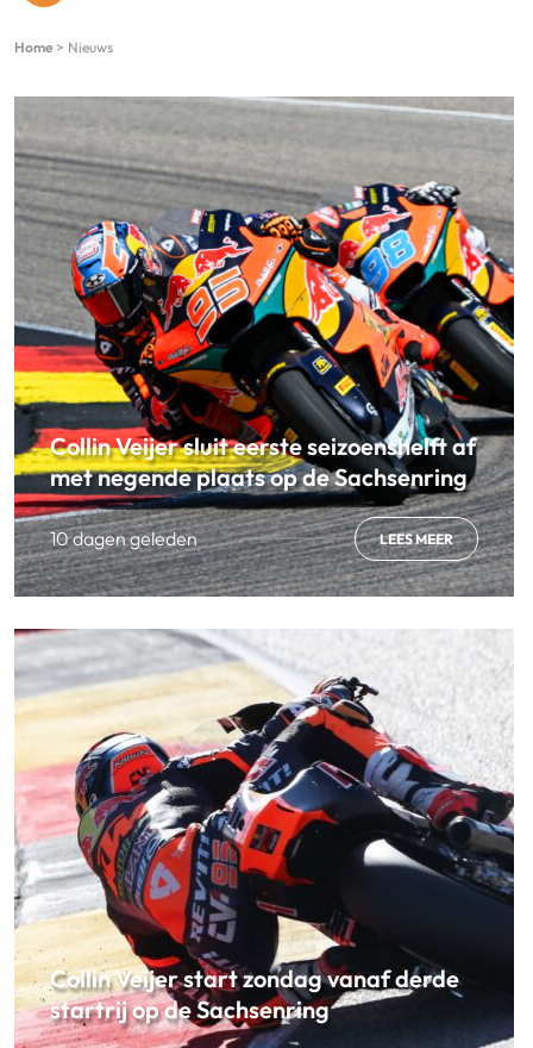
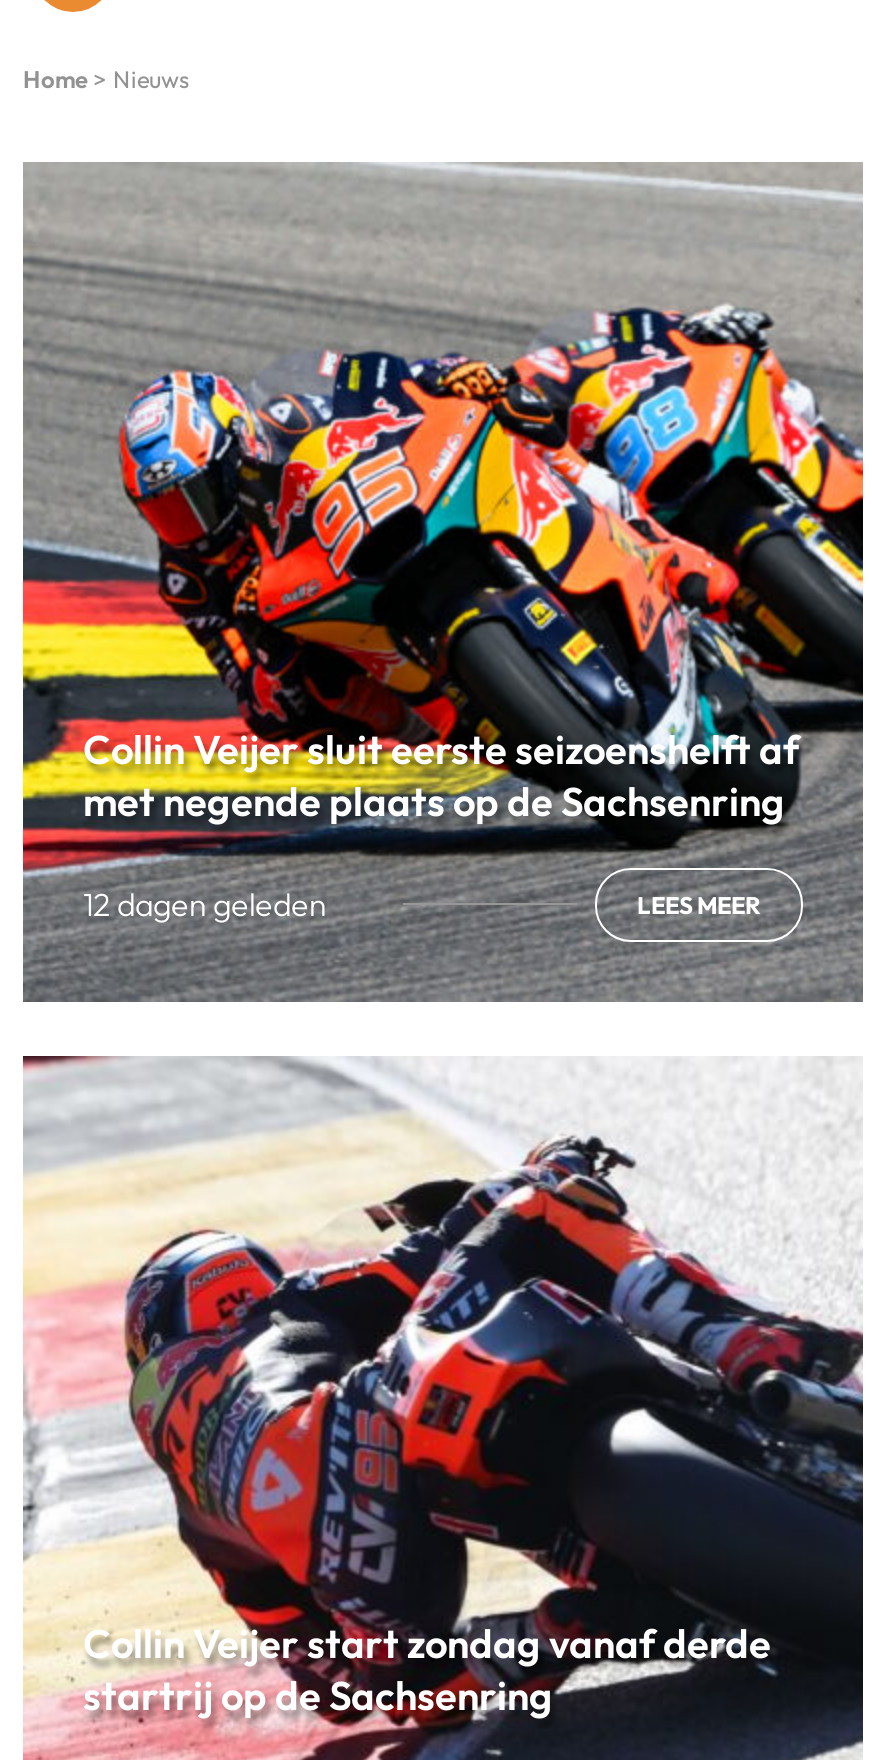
- 10 dagen geleden
+ 12 dagen geleden
